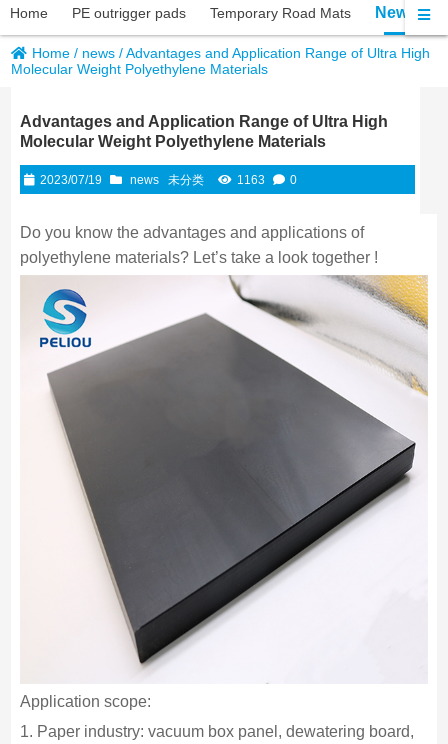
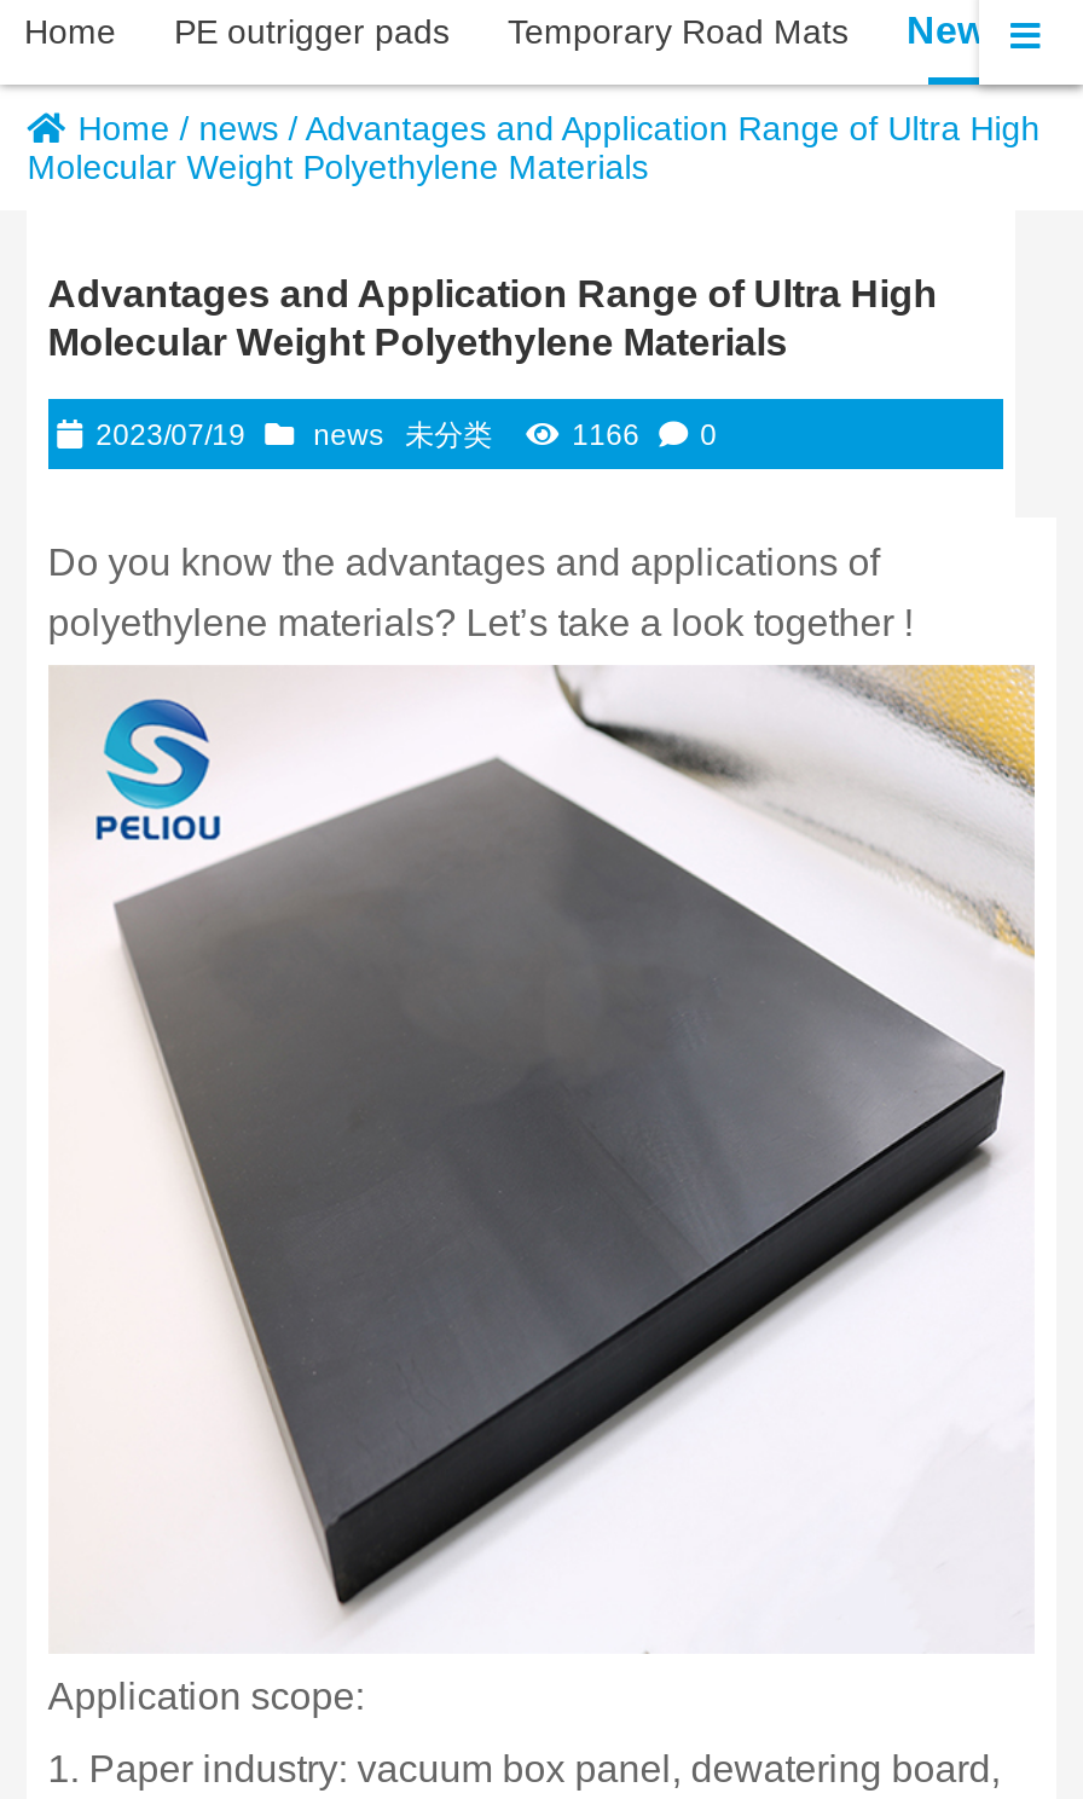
- 1163 0
+ 1166 0
